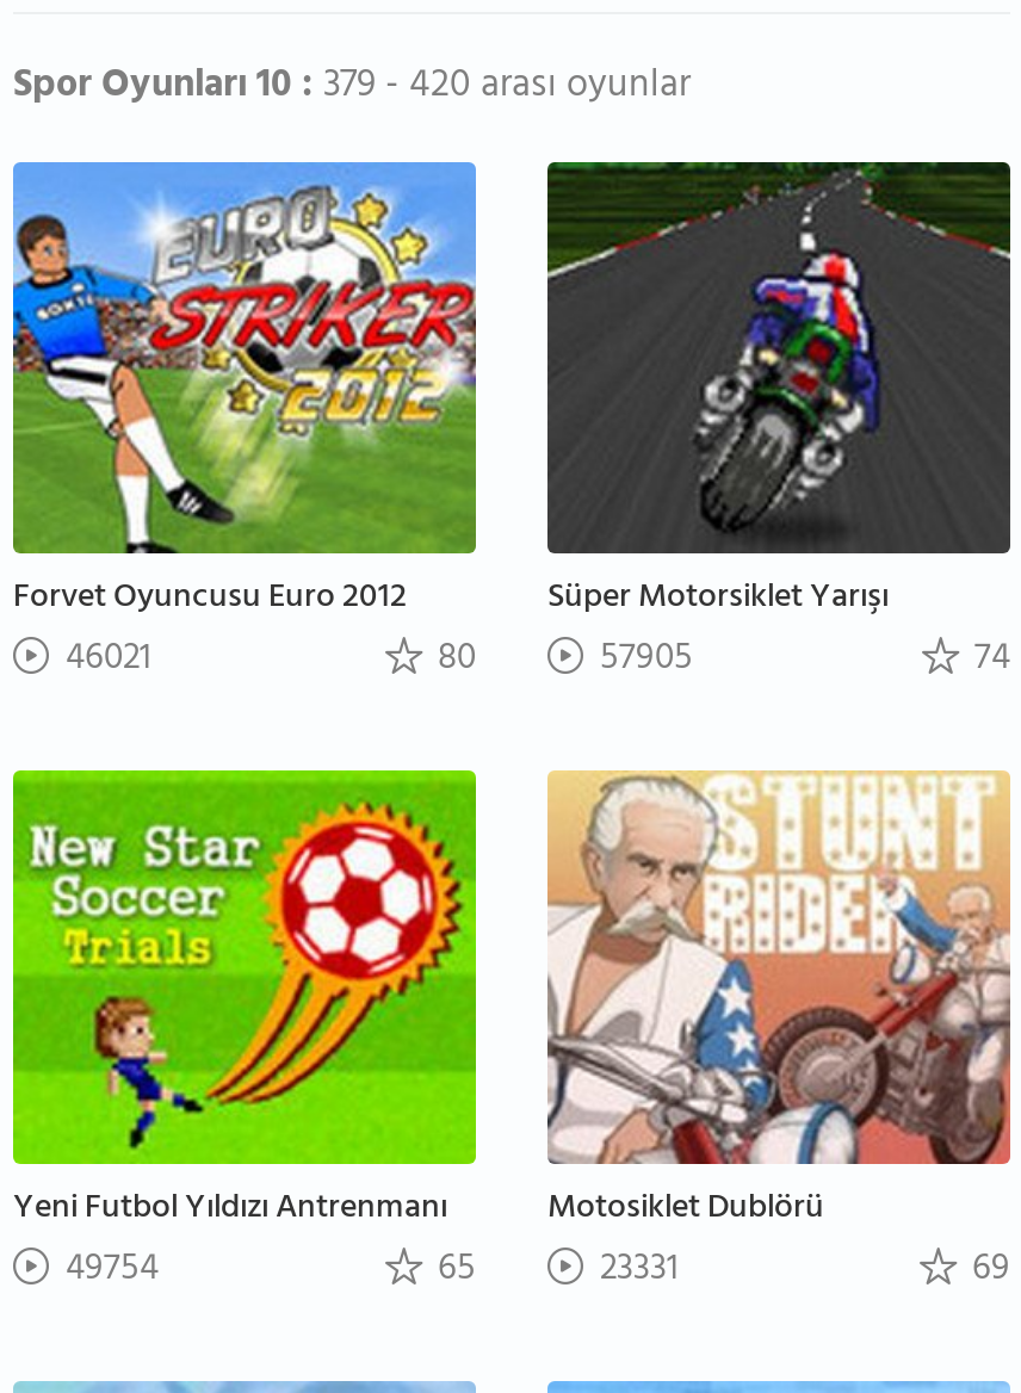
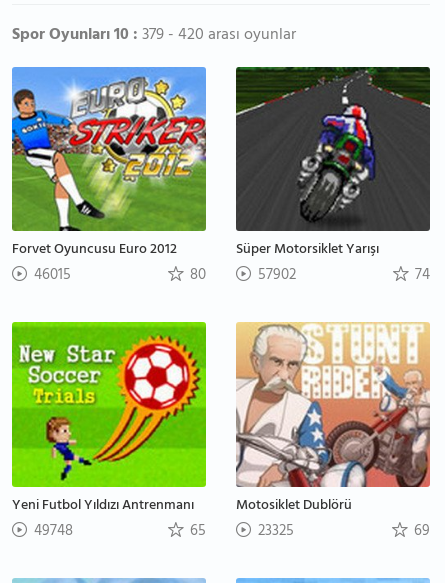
- 46021
+ 46015

- 80 57905
+ 80 57902

- 49754
+ 49748

- 65 23331
+ 65 23325
